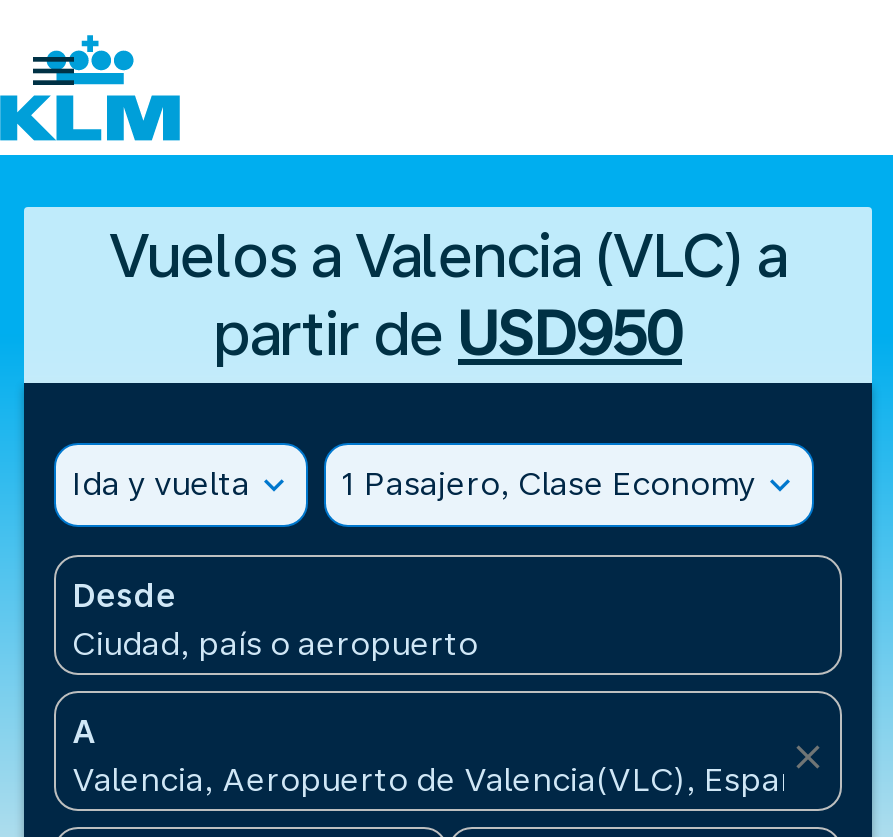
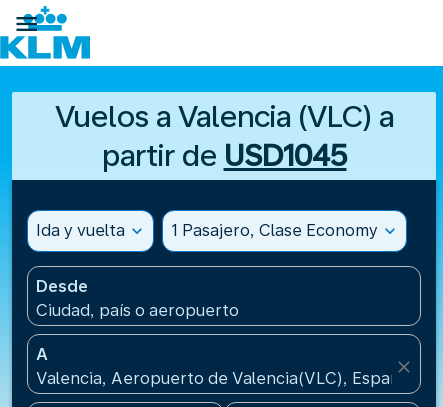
- partir de USD950
+ partir de USD1045
